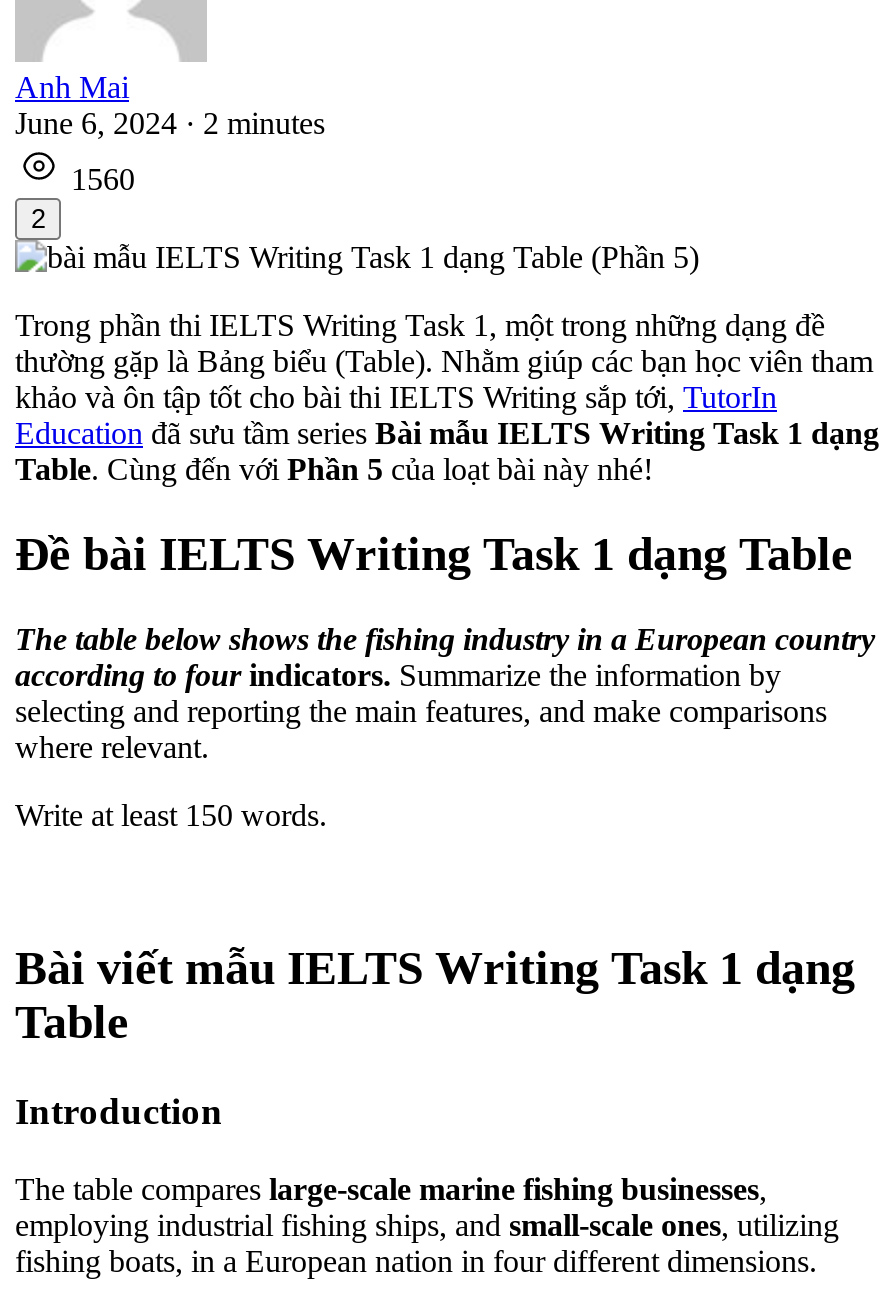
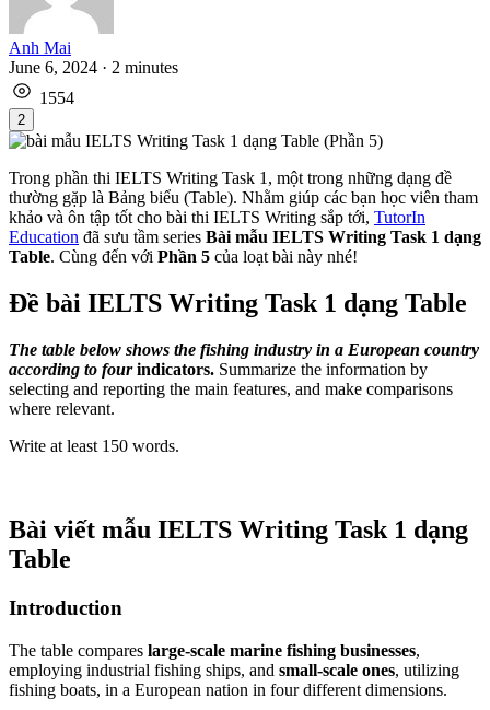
- 1560
+ 1554
